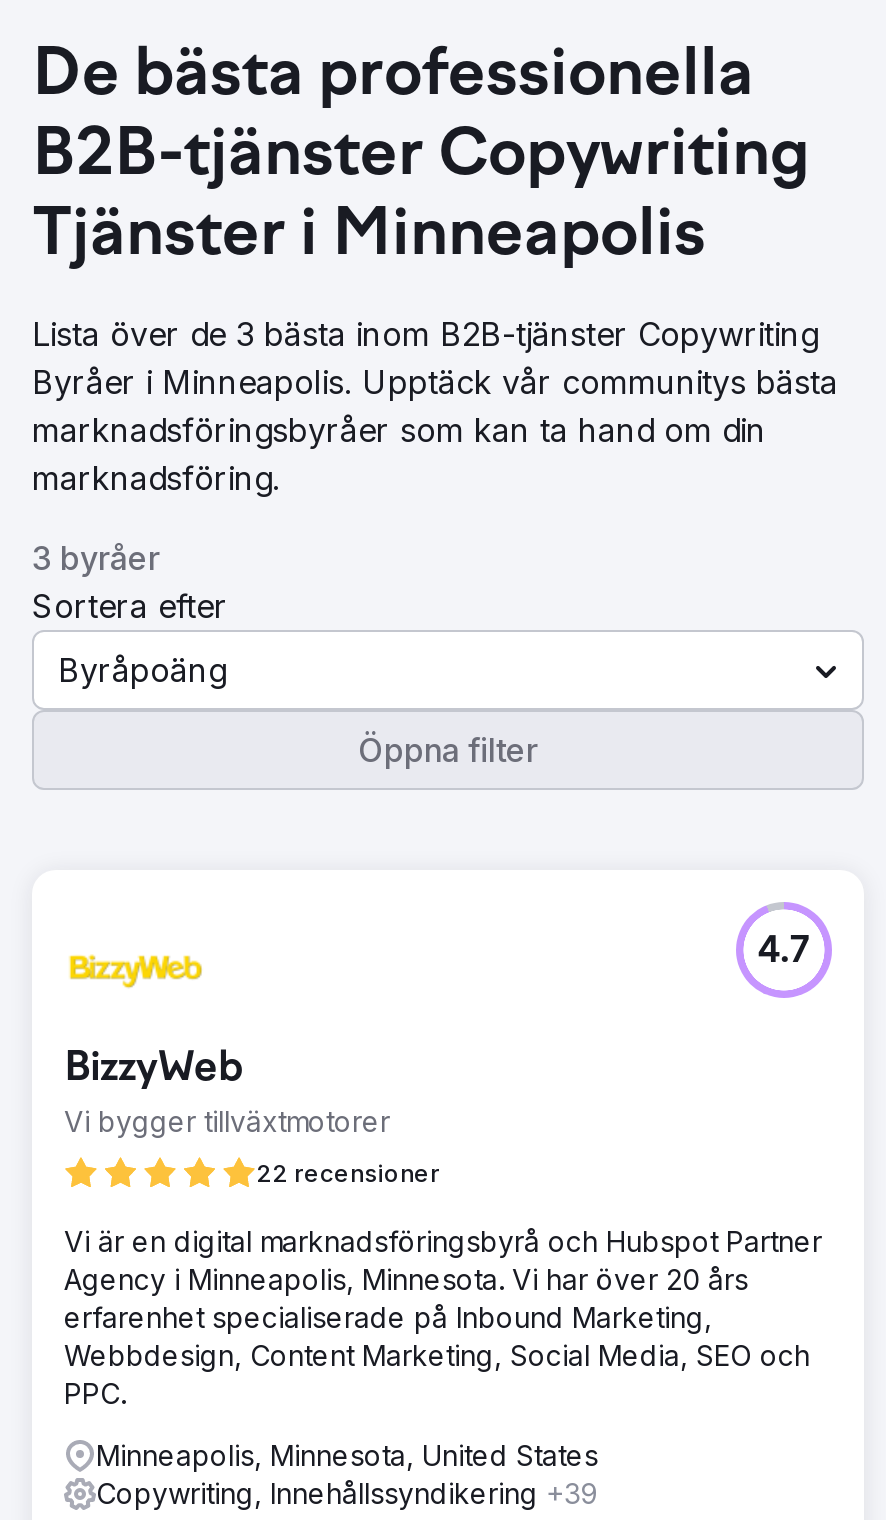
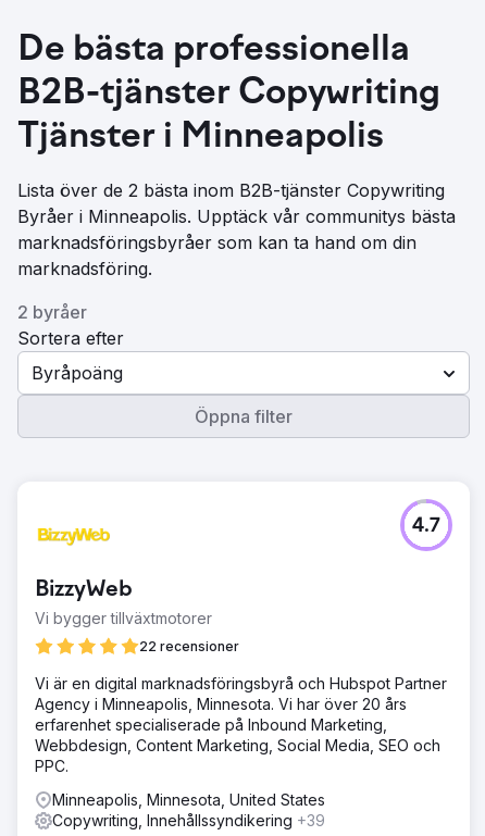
- Lista över de 3 bästa inom B2B-tjänster Copywriting
+ Lista över de 2 bästa inom B2B-tjänster Copywriting

- 3 byråer
+ 2 byråer
